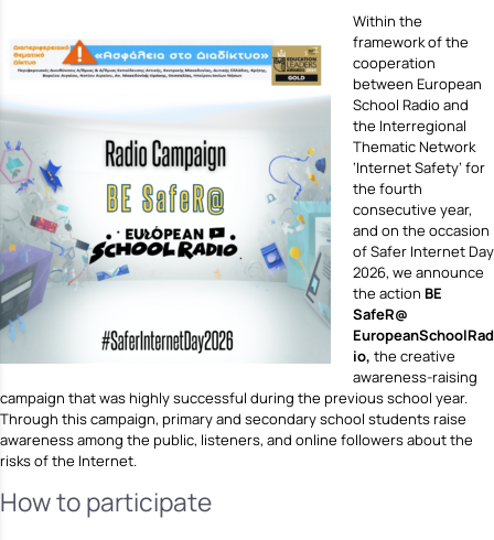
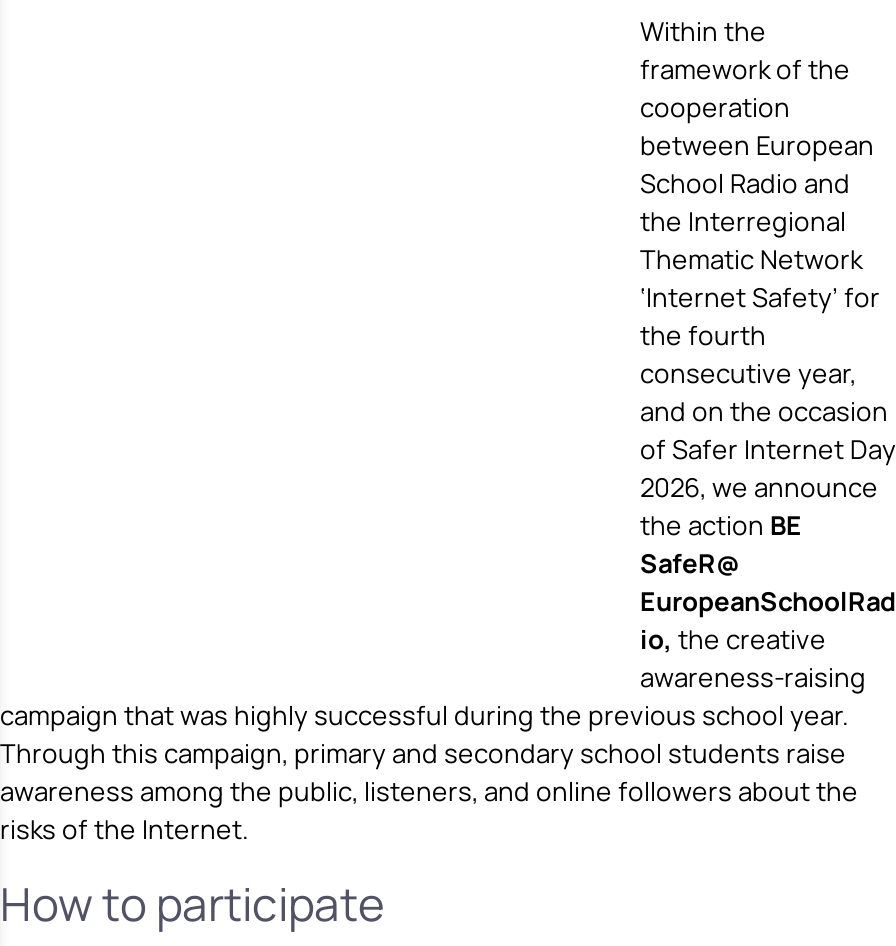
- [image]

- [image]
